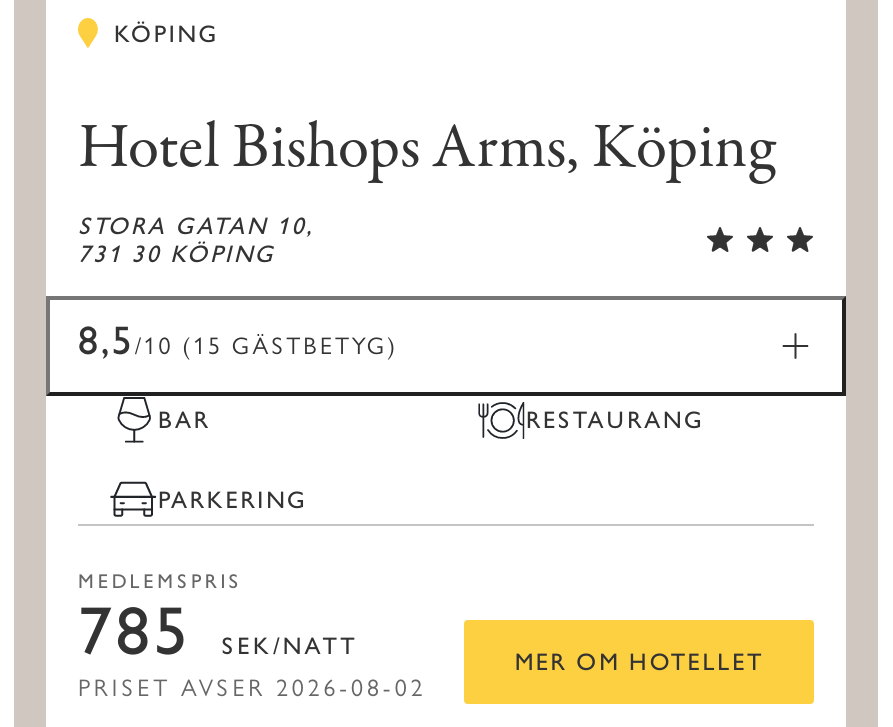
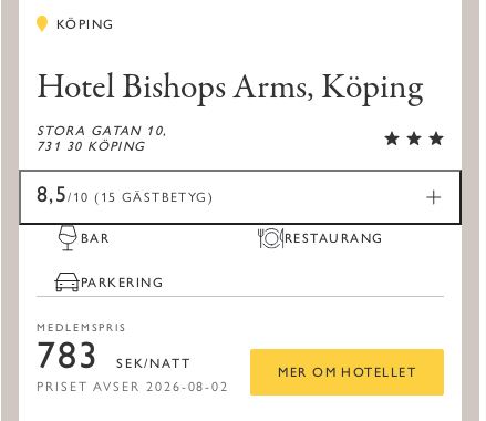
- 785 SEK/NATT
+ 783 SEK/NATT
